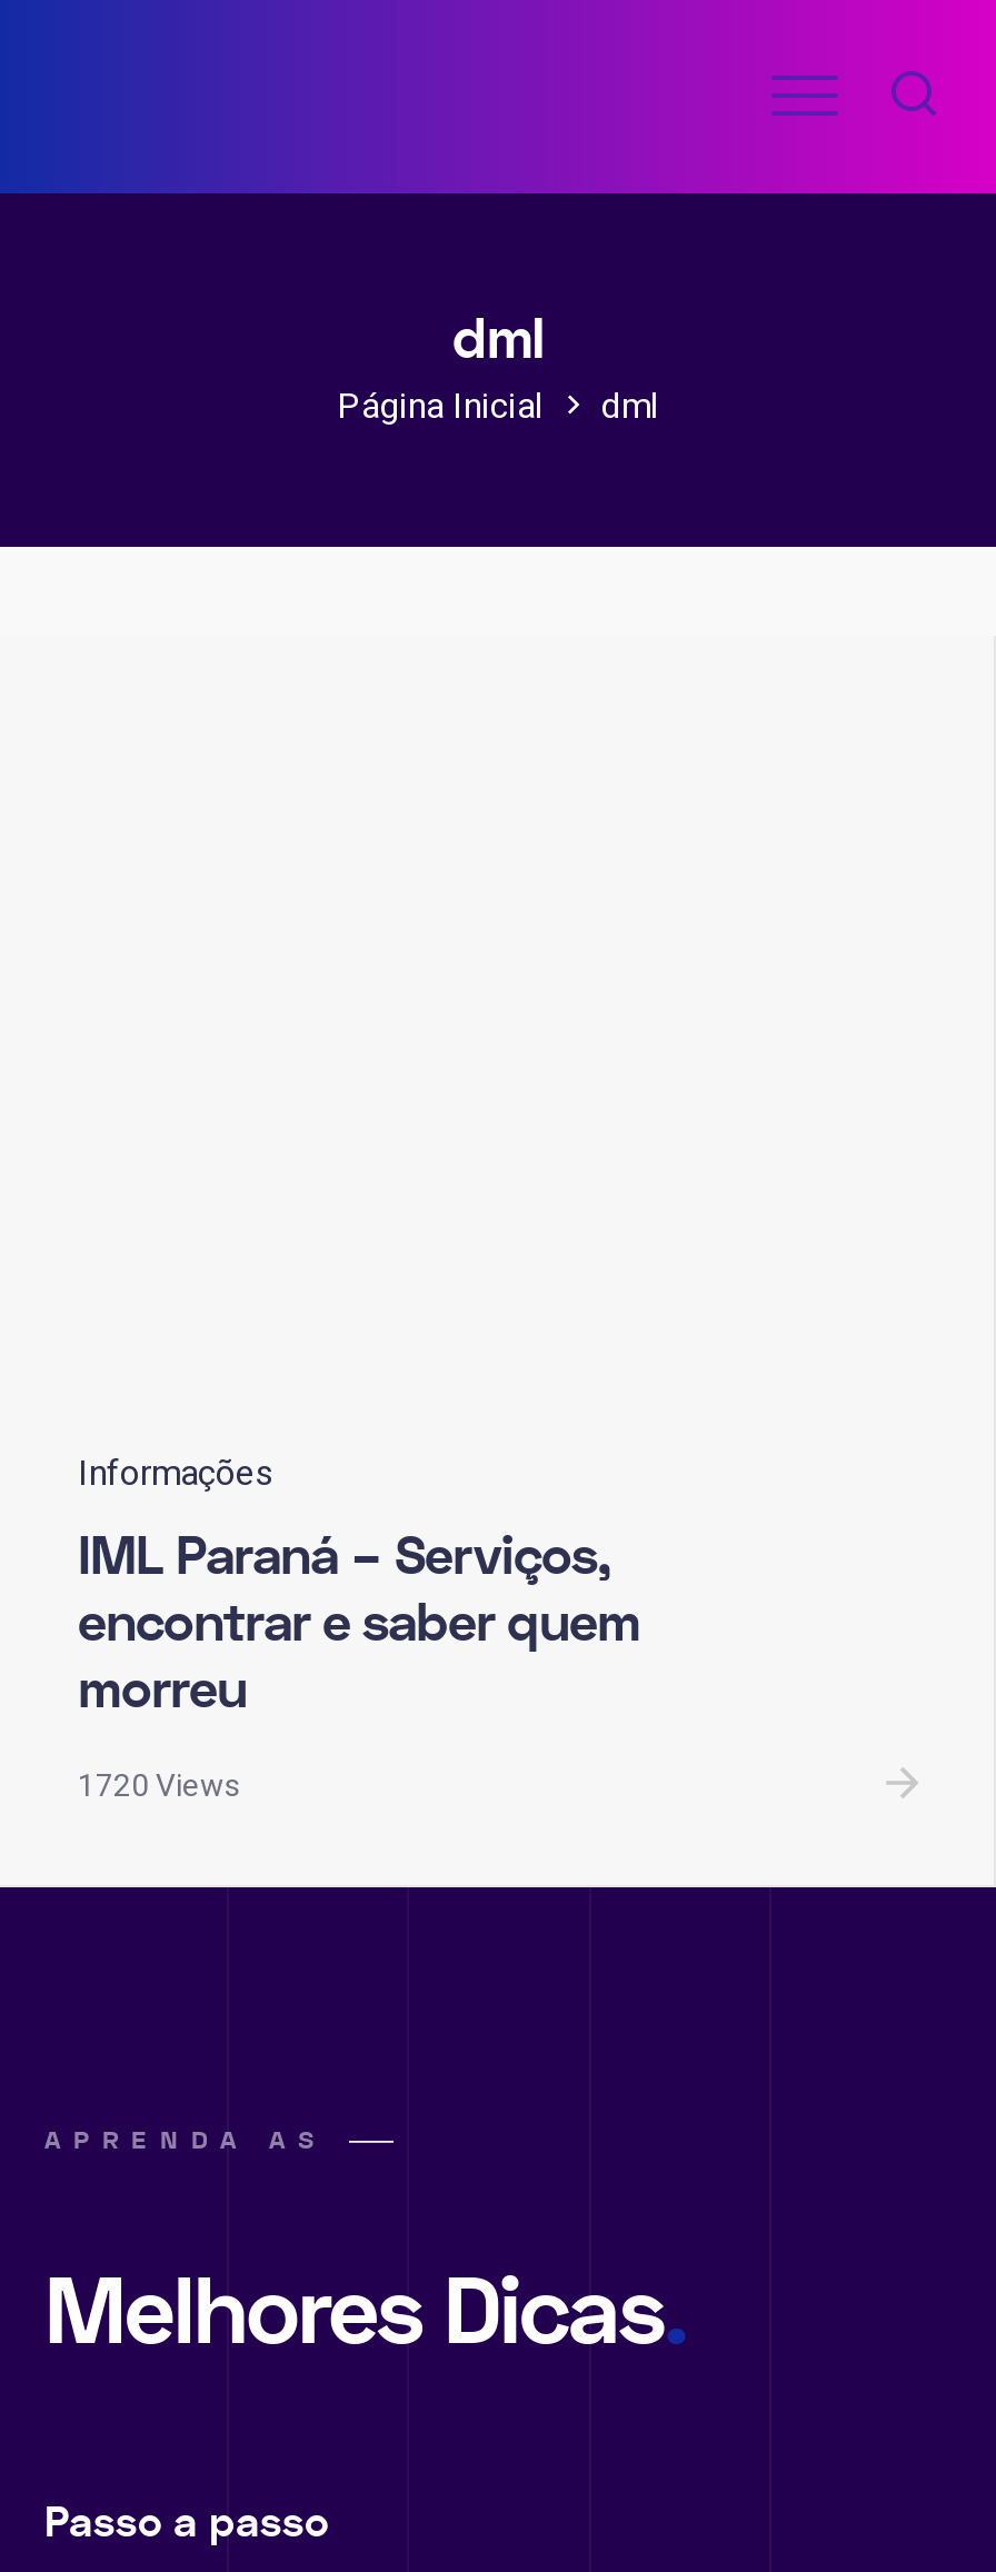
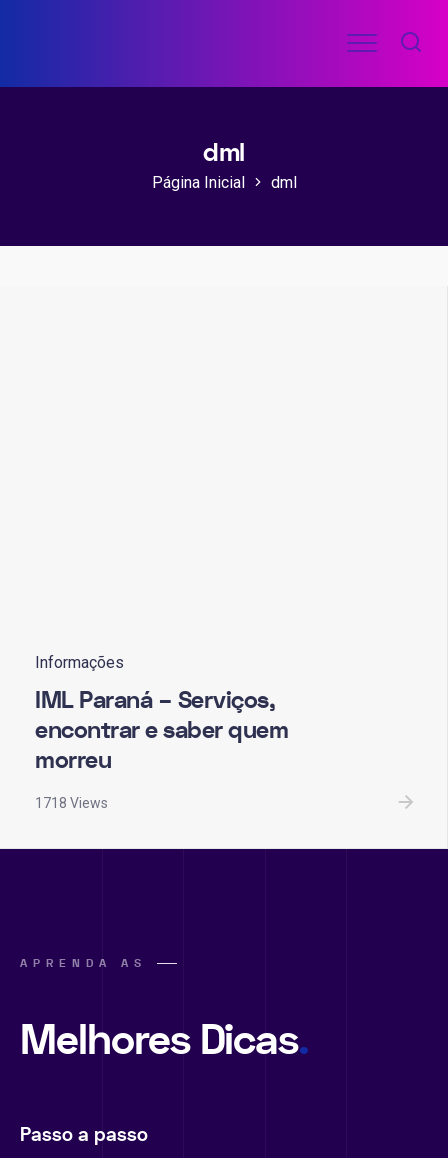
- 1720 Views
+ 1718 Views
